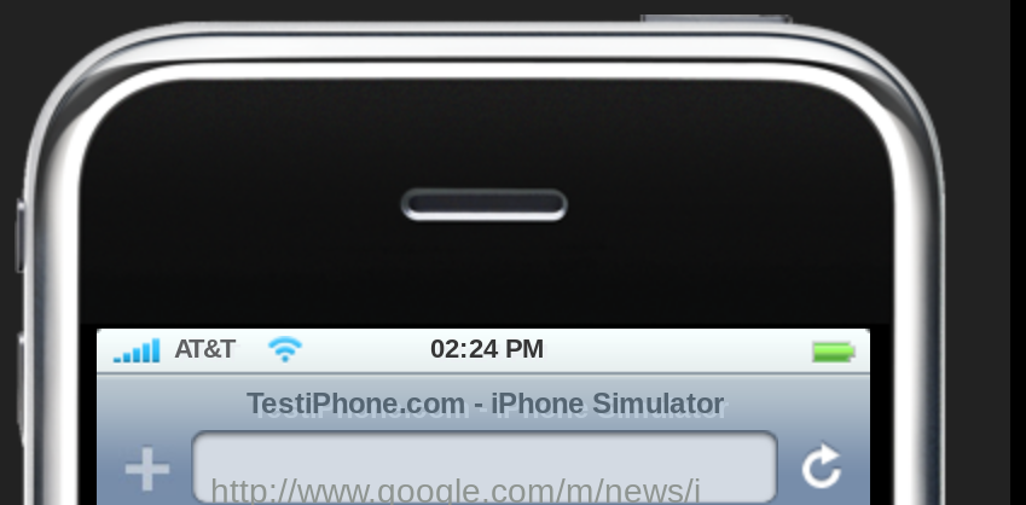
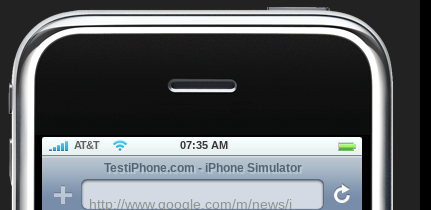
- 02:24 PM
+ 07:35 AM
